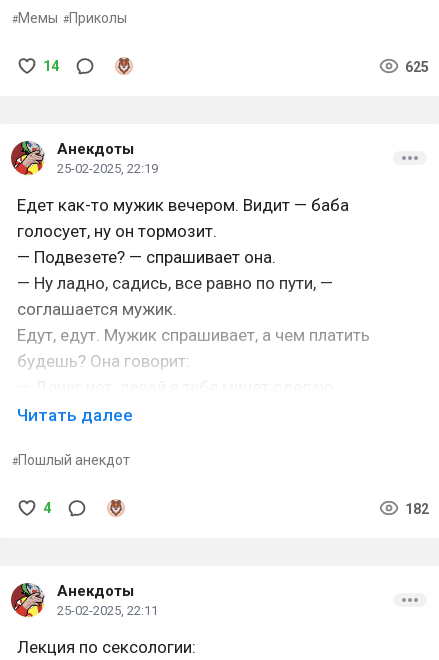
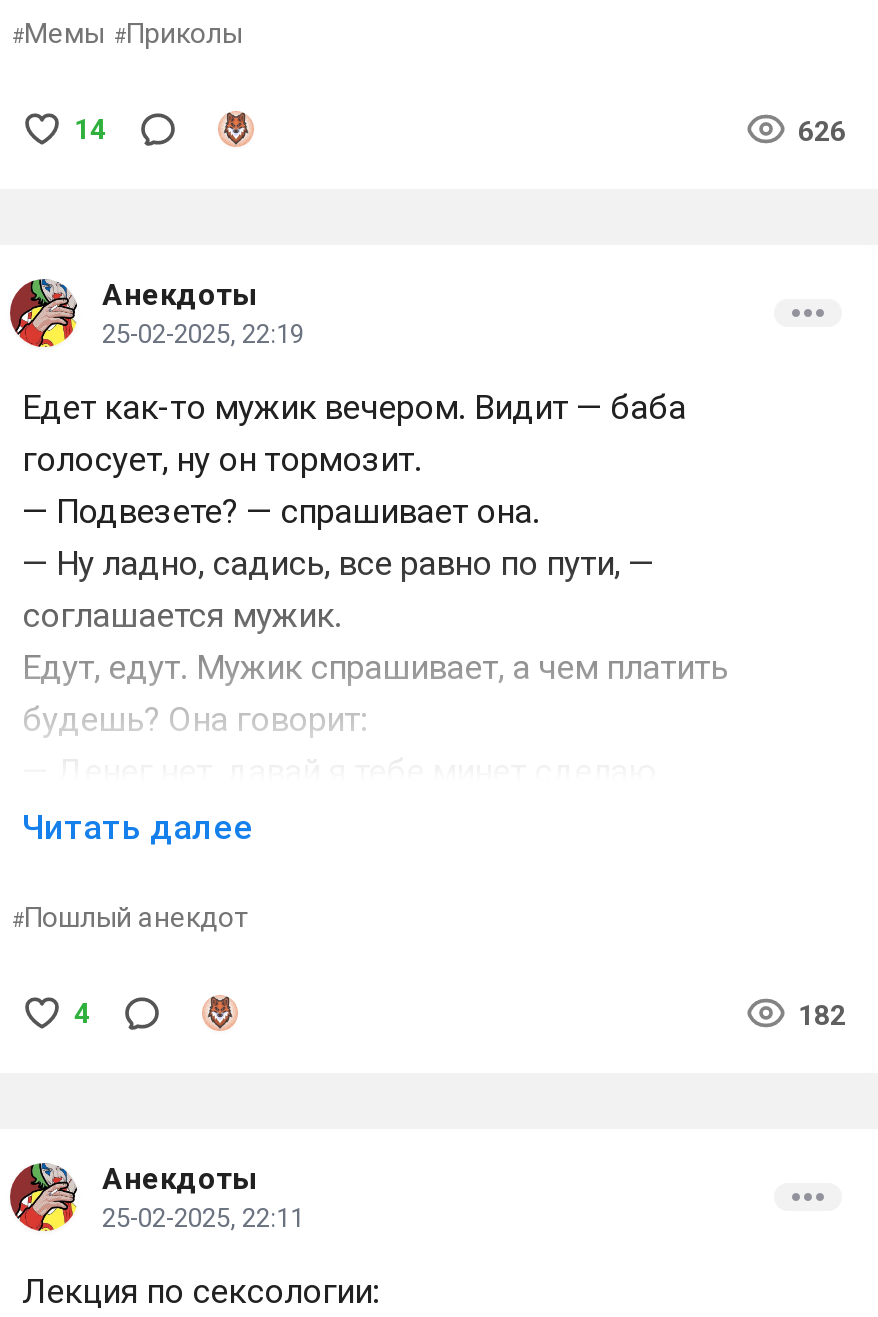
- 625
+ 626
